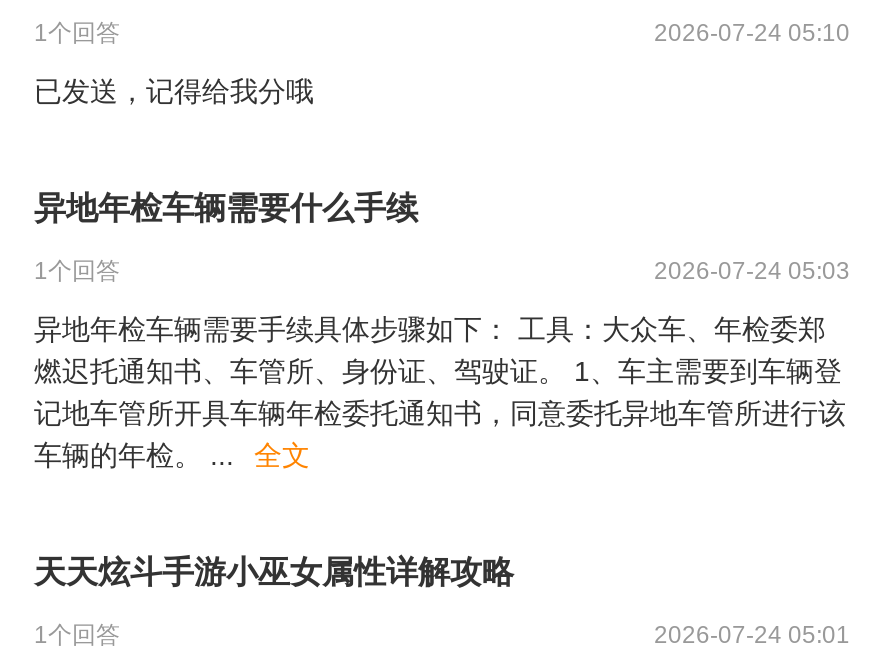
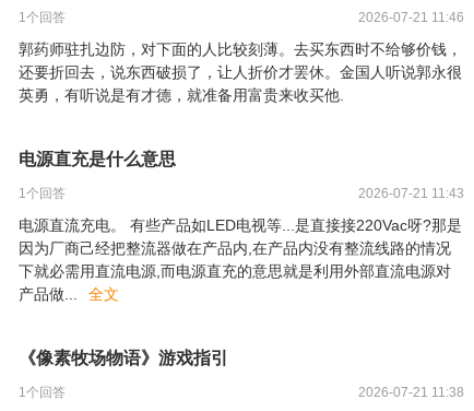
- 2026-07-24 05:10
+ 2026-07-21 11:46

- 已发送，记得给我分哦
+ 郭药师驻扎边防，对下面的人比较刻薄。去买东西时不给够价钱，
+ 还要折回去，说东西破损了，让人折价才罢休。金国人听说郭永很
+ 英勇，有听说是有才德，就准备用富贵来收买他.

- 异地年检车辆需要什么手续
+ 电源直充是什么意思

- 2026-07-24 05:03
+ 2026-07-21 11:43

- 异地年检车辆需要手续具体步骤如下： 工具：大众车、年检委郑
- 燃迟托通知书、车管所、身份证、驾驶证。 1、车主需要到车辆登
- 记地车管所开具车辆年检委托通知书，同意委托异地车管所进行该
- 车辆的年检。...
+ 电源直流充电。 有些产品如LED电视等...是直接接220Vac呀?那是
+ 因为厂商己经把整流器做在产品内,在产品内没有整流线路的情况
+ 下就必需用直流电源,而电源直充的意思就是利用外部直流电源对
+ 产品做...

- 天天炫斗手游小巫女属性详解攻略
+ 《像素牧场物语》游戏指引

- 2026-07-24 05:01
+ 2026-07-21 11:38
